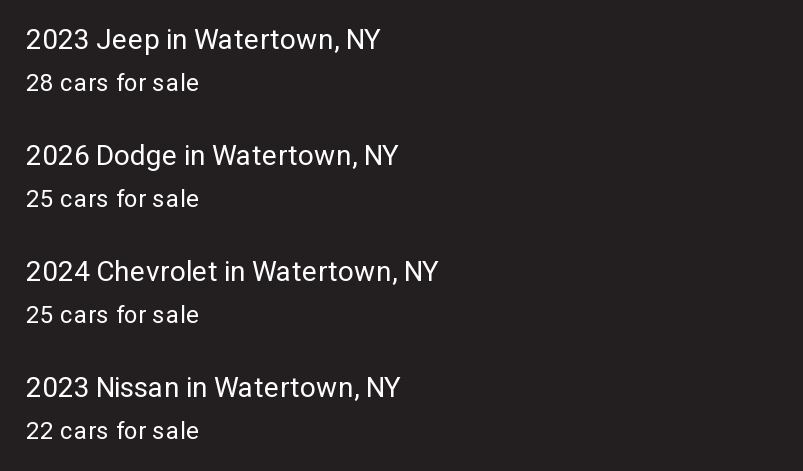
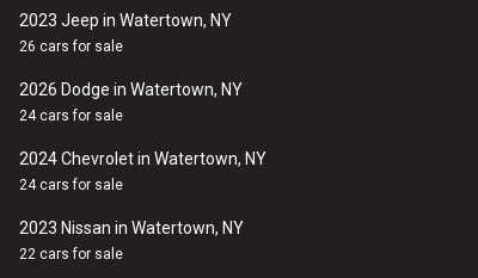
- 28 cars for sale
+ 26 cars for sale

- 25 cars for sale
+ 24 cars for sale

- 25 cars for sale
+ 24 cars for sale
